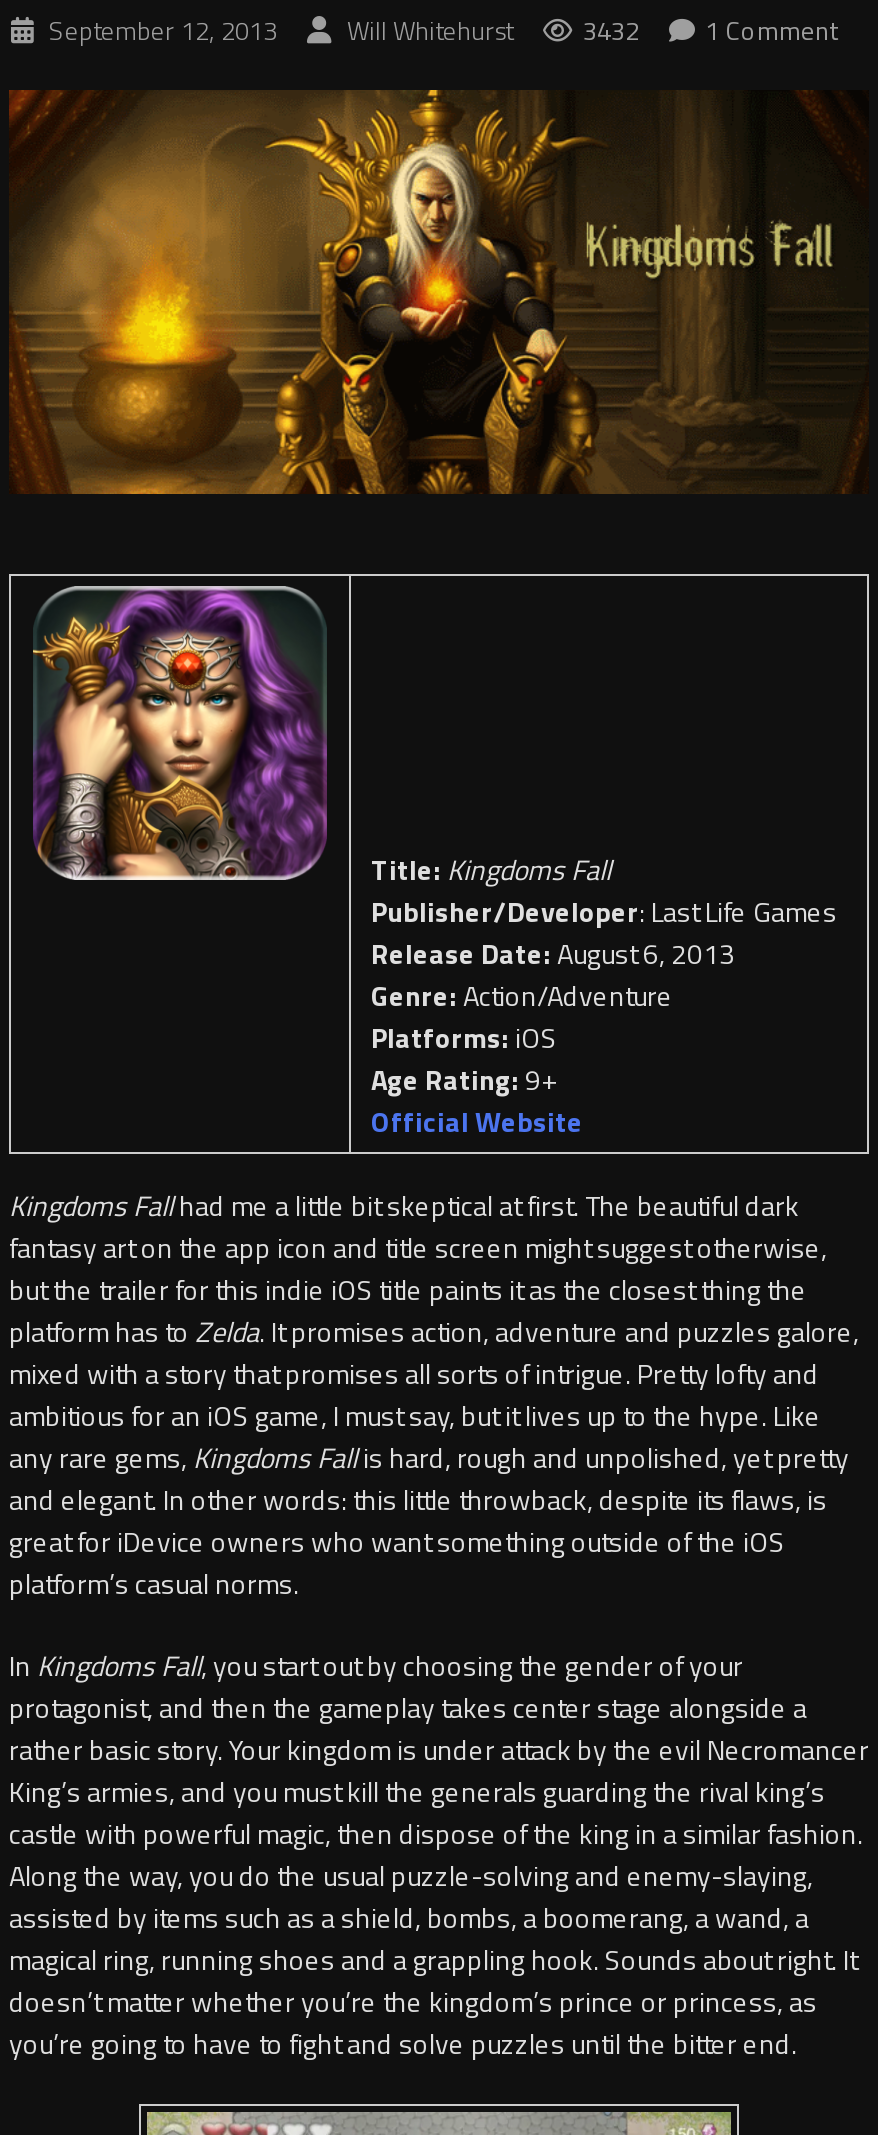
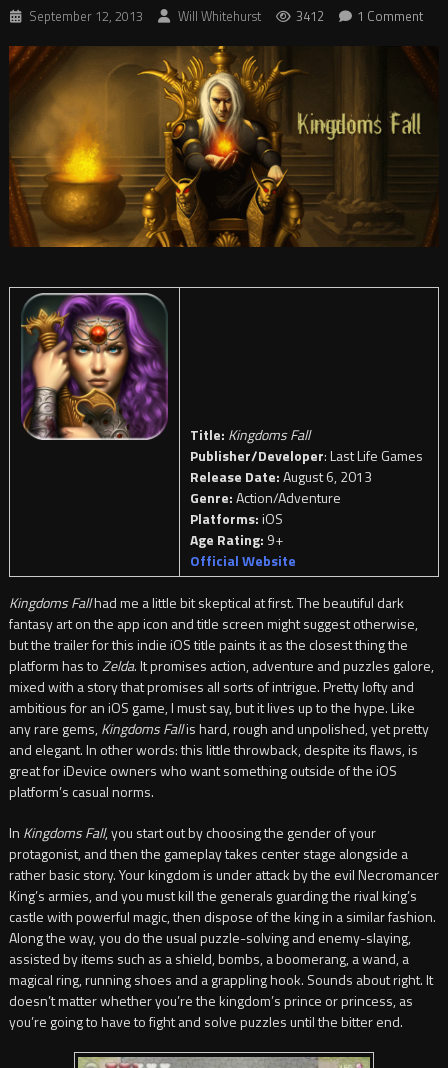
- September 12, 2013 Will Whitehurst 3432 1 Comment
+ September 12, 2013 Will Whitehurst 3412 1 Comment
